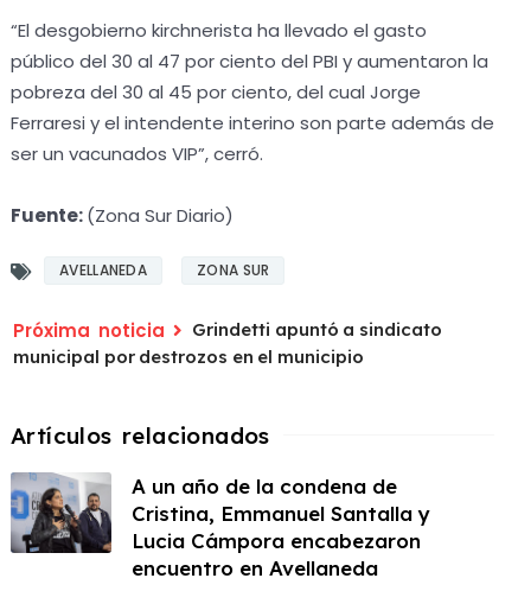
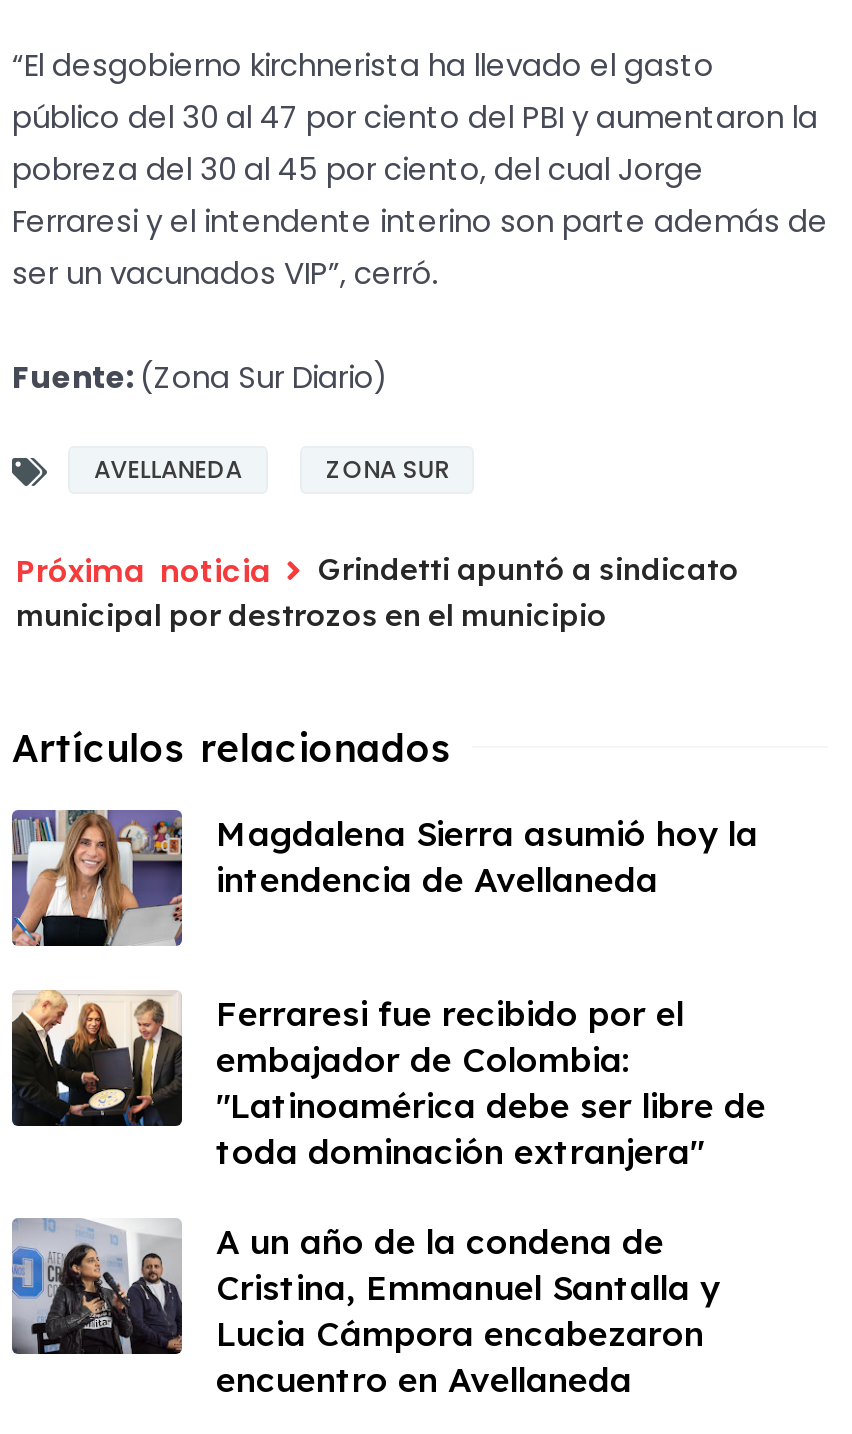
+ [image]

+ [image]
+ Magdalena Sierra asumió hoy la
+ intendencia de Avellaneda
+ Ferraresi fue recibido por el
+ embajador de Colombia:
+ "Latinoamérica debe ser libre de
+ toda dominación extranjera"
